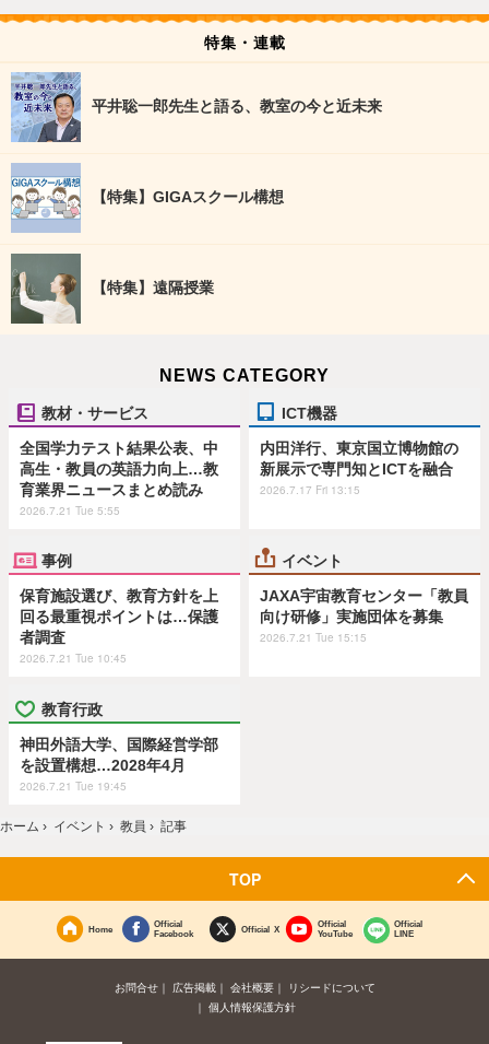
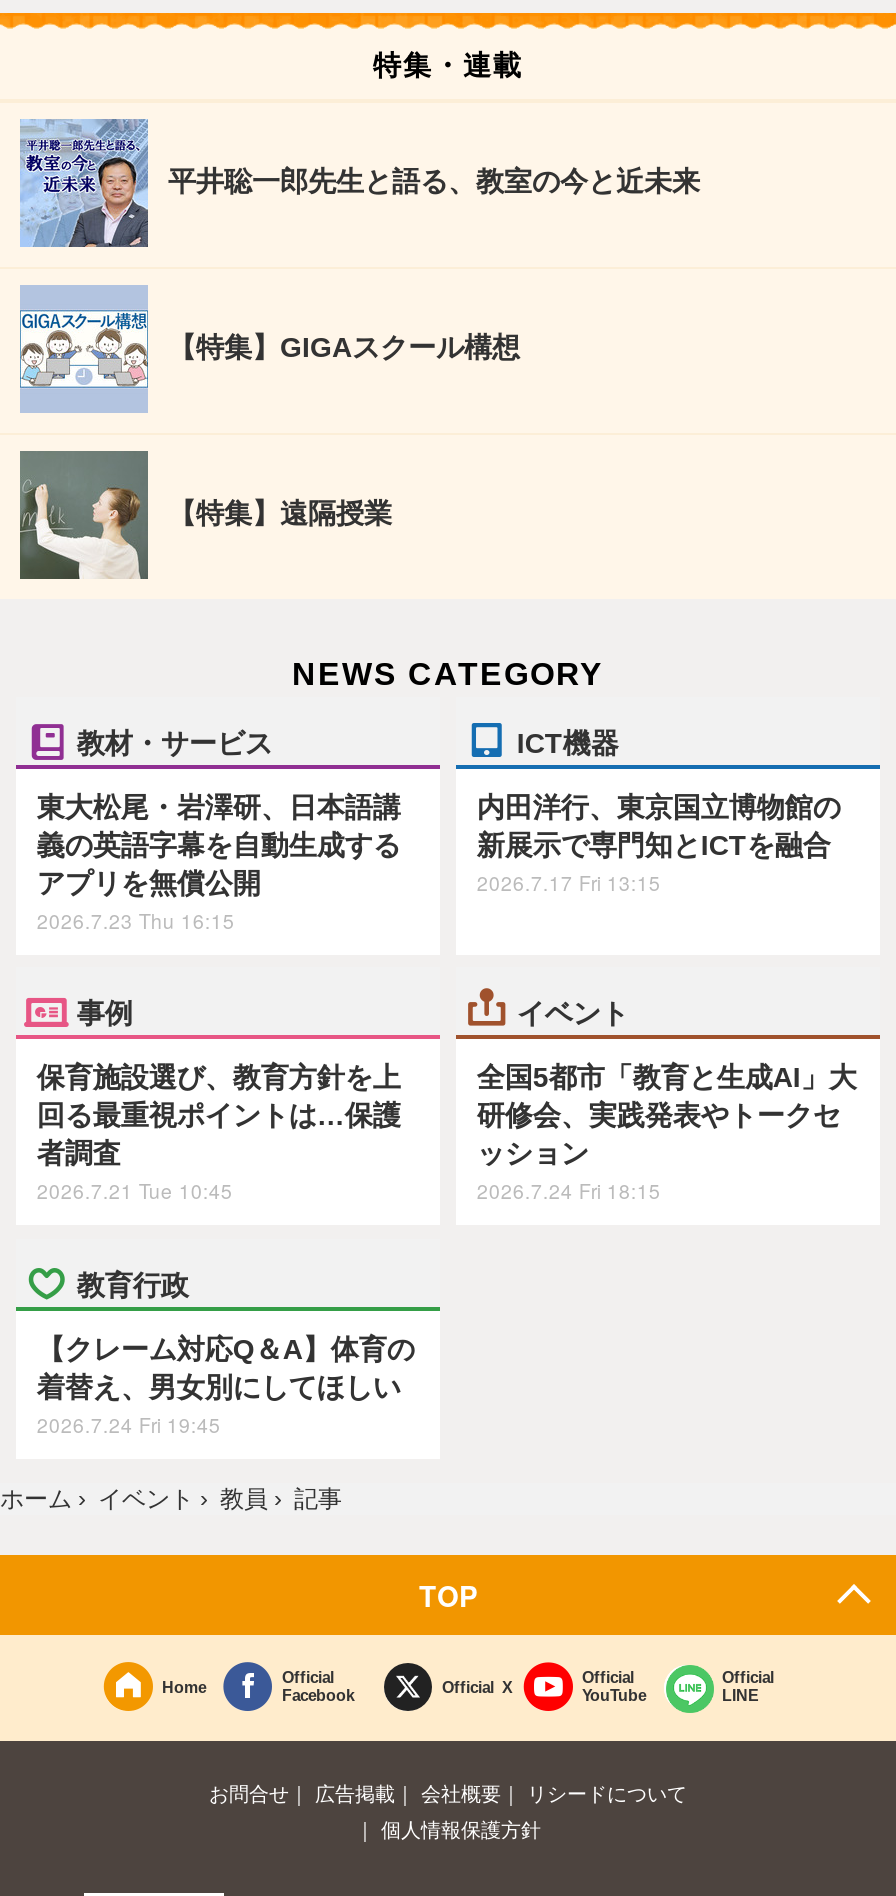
- 全国学力テスト結果公表、中
- 高生・教員の英語力向上…教
- 育業界ニュースまとめ読み
- 2026.7.21 Tue 5:55
+ 東大松尾・岩澤研、日本語講
+ 義の英語字幕を自動生成する
+ アプリを無償公開
+ 2026.7.23 Thu 16:15

- JAXA宇宙教育センター「教員
- 向け研修」実施団体を募集
- 2026.7.21 Tue 15:15
+ 全国5都市「教育と生成AI」大
+ 研修会、実践発表やトークセ
+ ッション
+ 2026.7.24 Fri 18:15

- 神田外語大学、国際経営学部
- を設置構想…2028年4月
- 2026.7.21 Tue 19:45
+ 【クレーム対応Q＆A】体育の
+ 着替え、男女別にしてほしい
+ 2026.7.24 Fri 19:45
